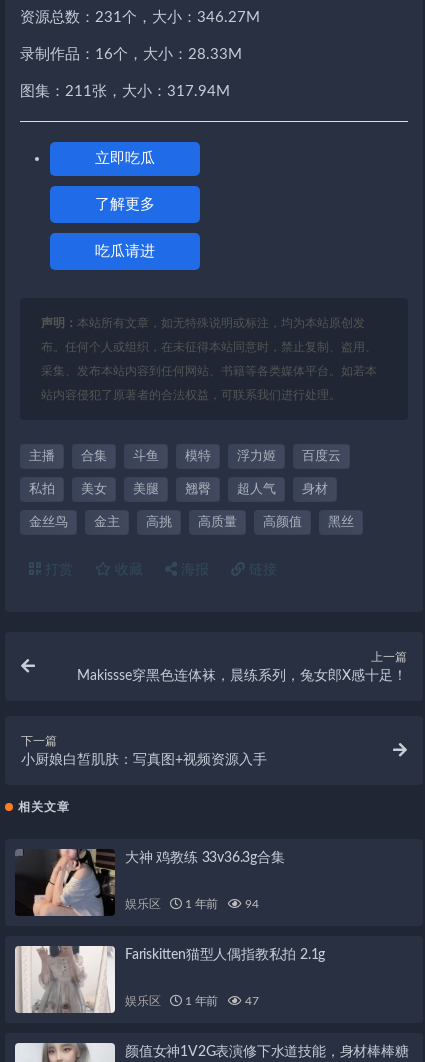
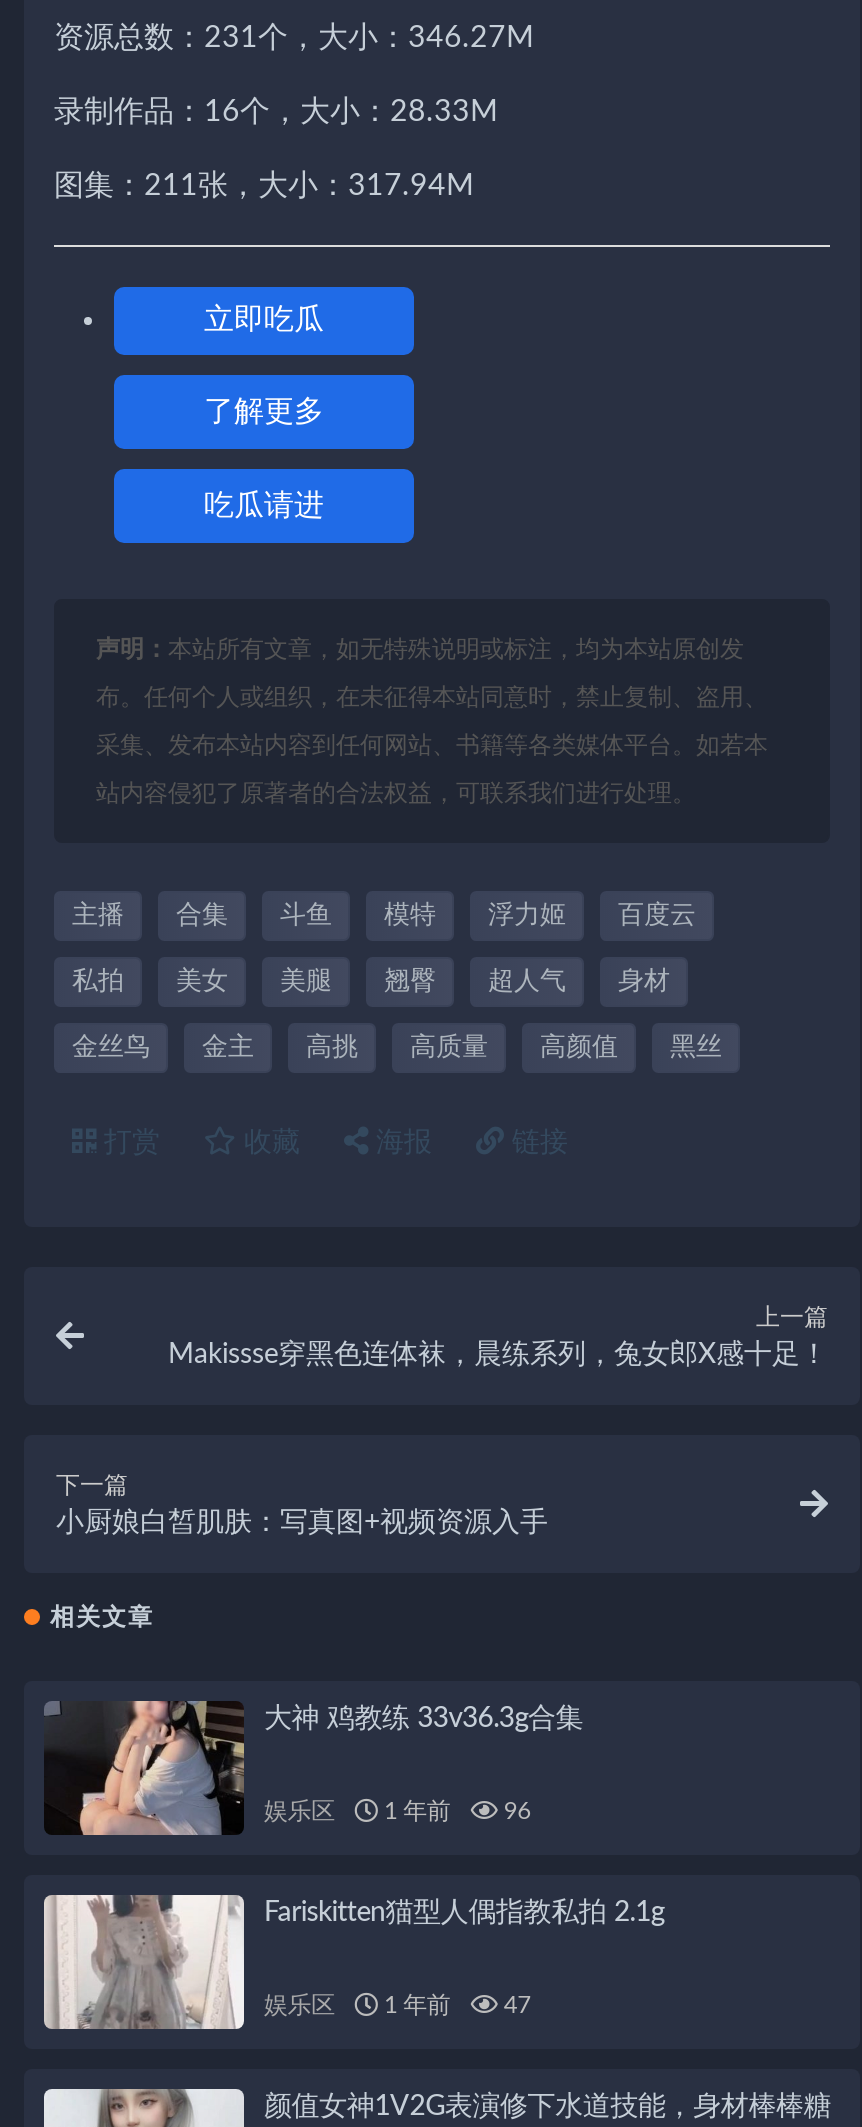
- 娱乐区 1 年前 94
+ 娱乐区 1 年前 96
